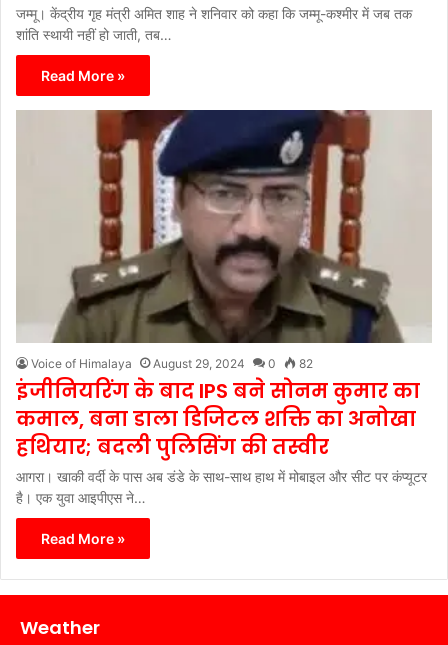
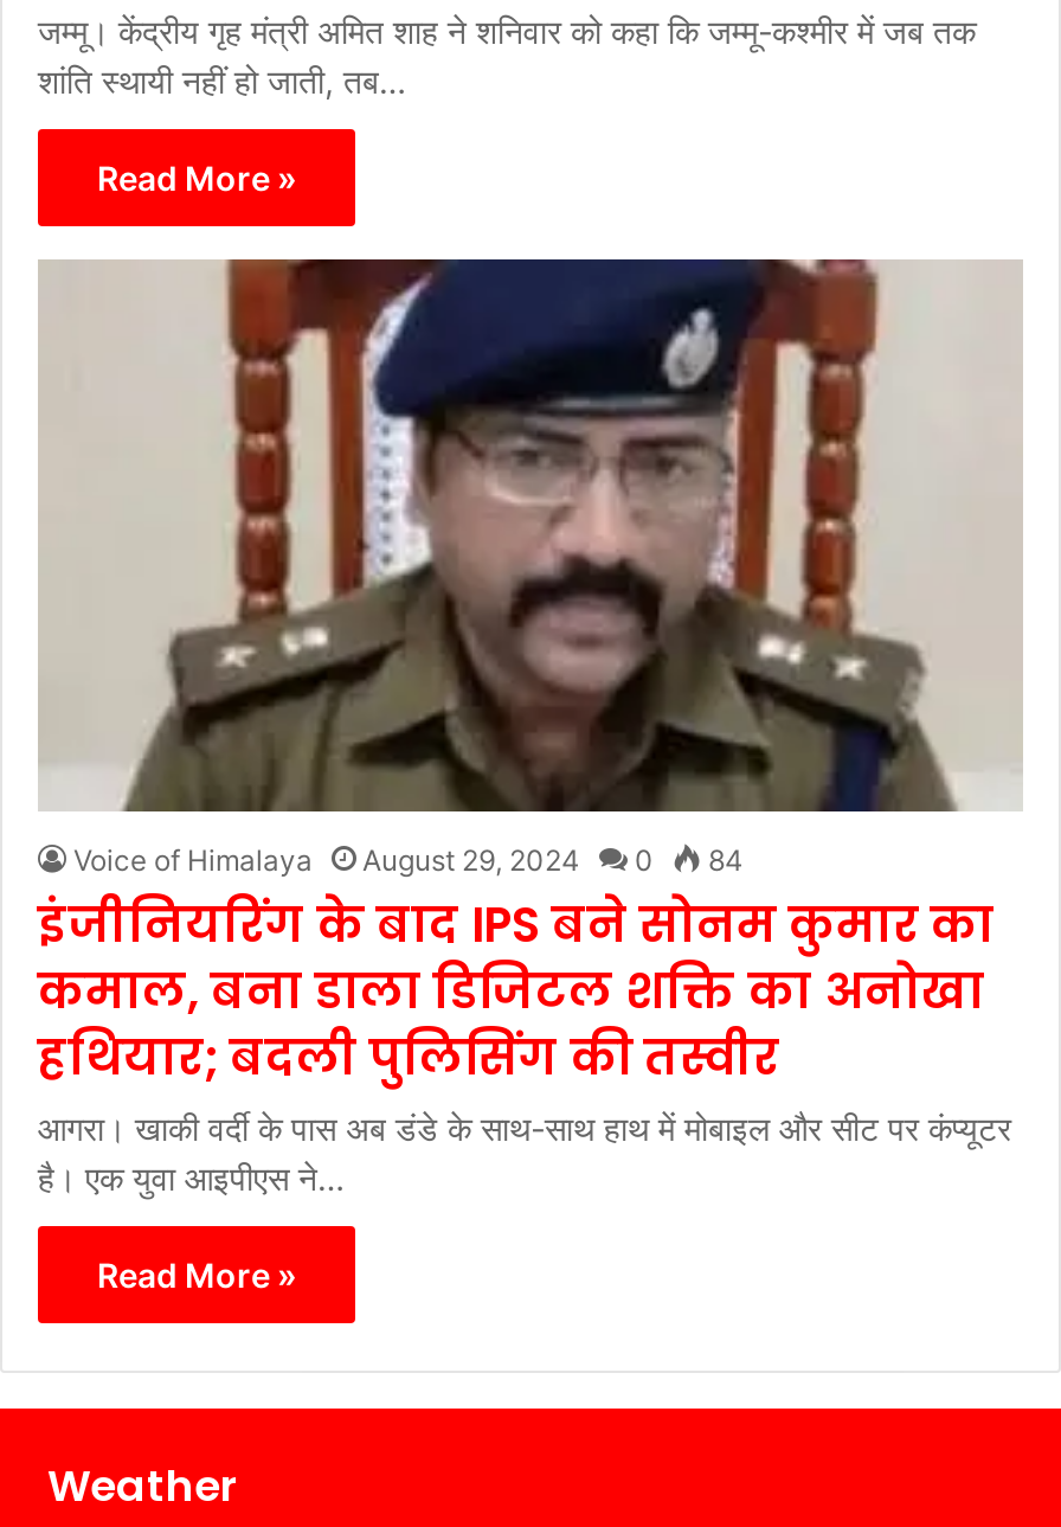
- Voice of Himalaya August 29, 2024 0 82
+ Voice of Himalaya August 29, 2024 0 84
